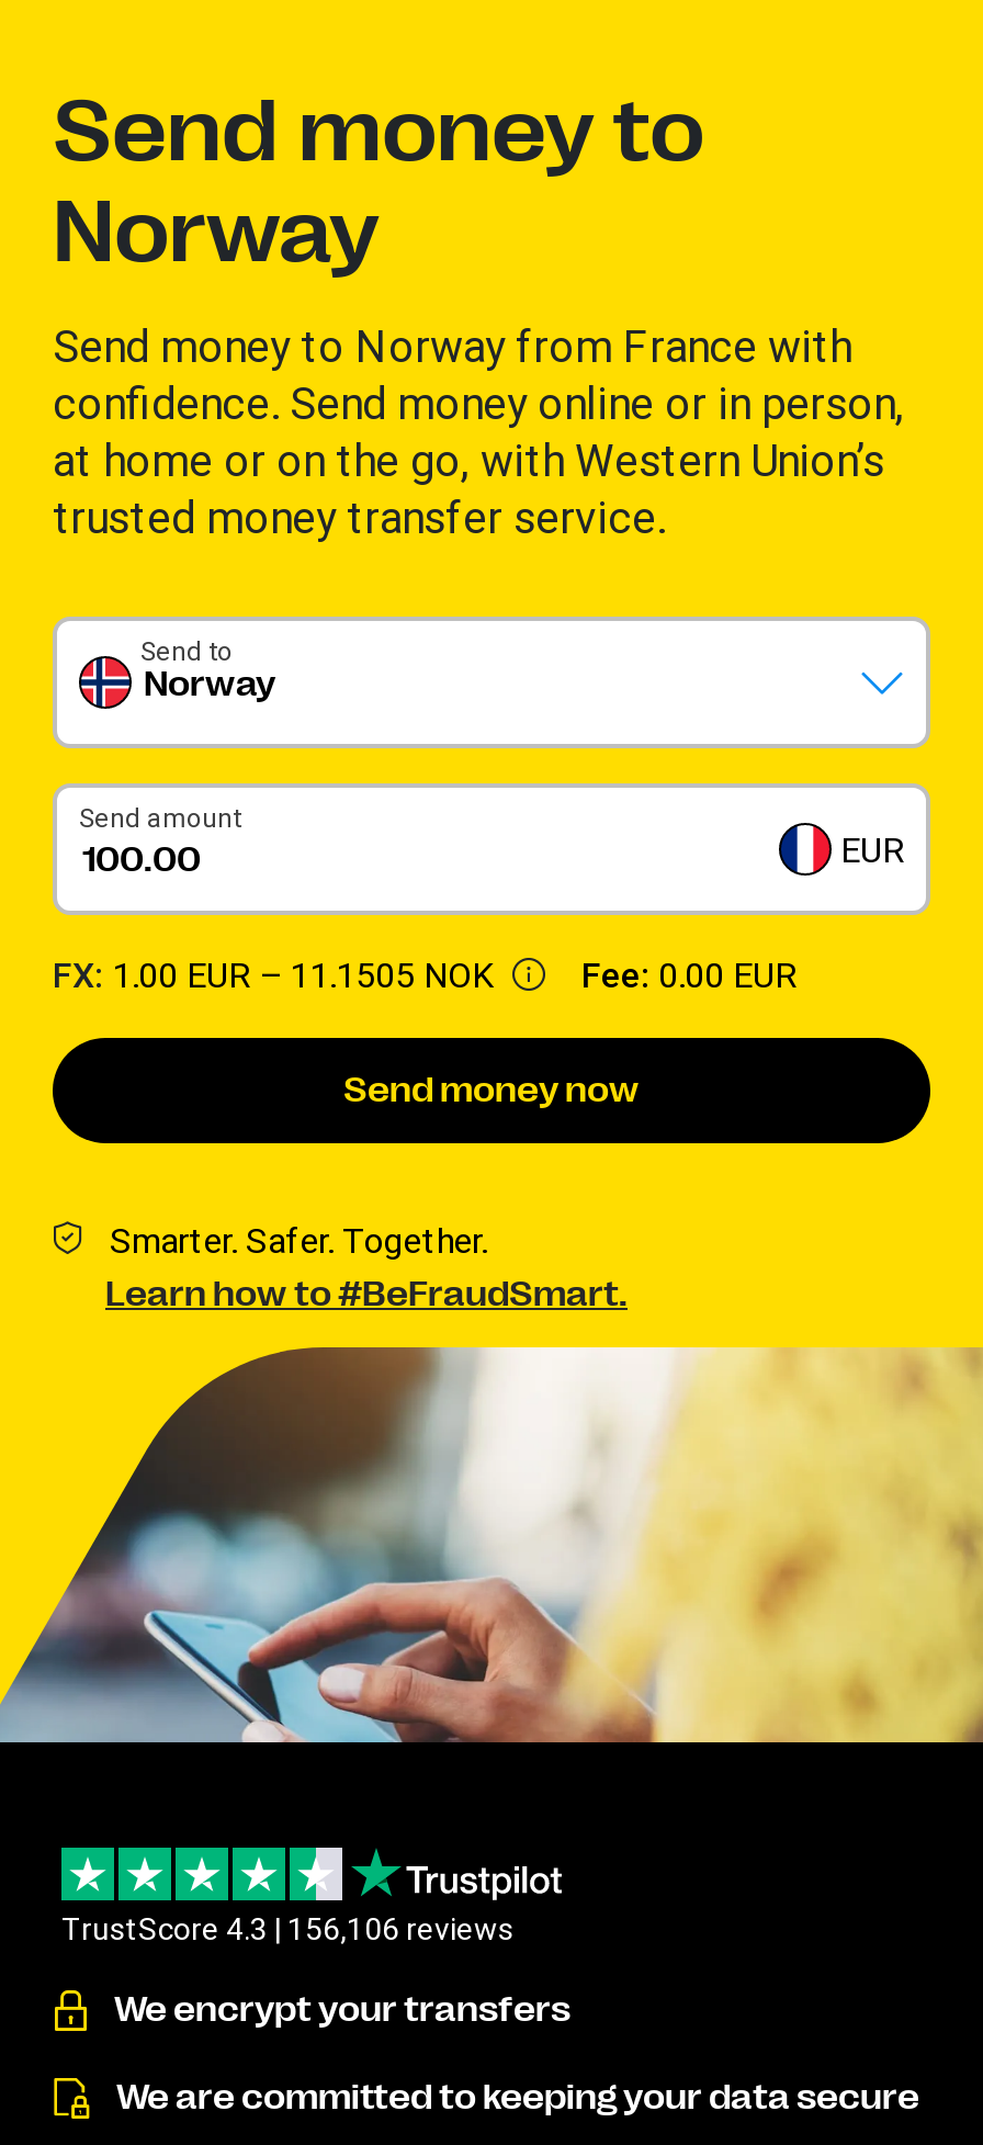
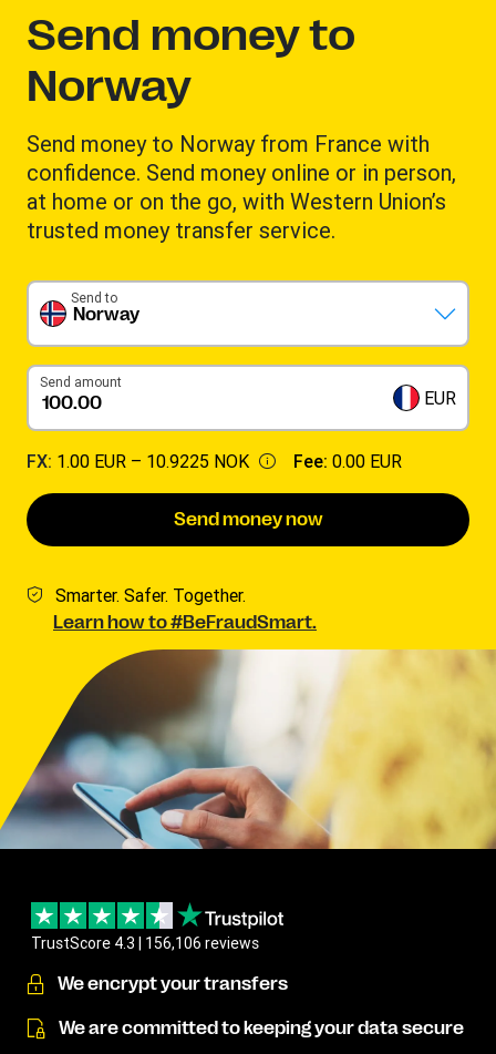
- FX: 1.00 EUR – 11.1505 NOK Fee: 0.00 EUR
+ FX: 1.00 EUR – 10.9225 NOK Fee: 0.00 EUR
